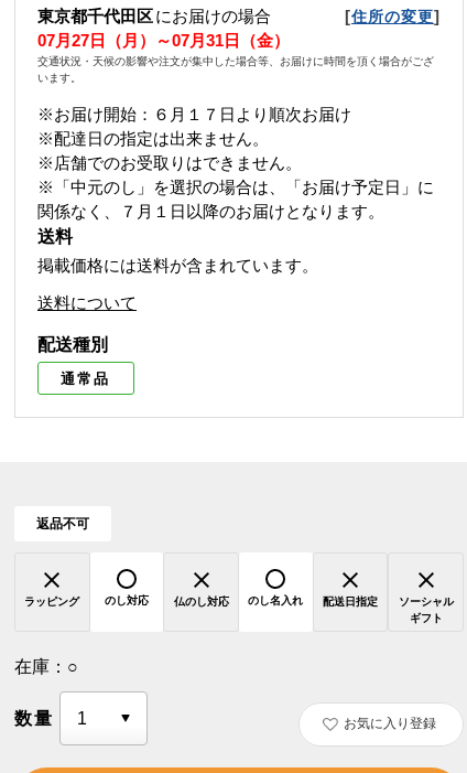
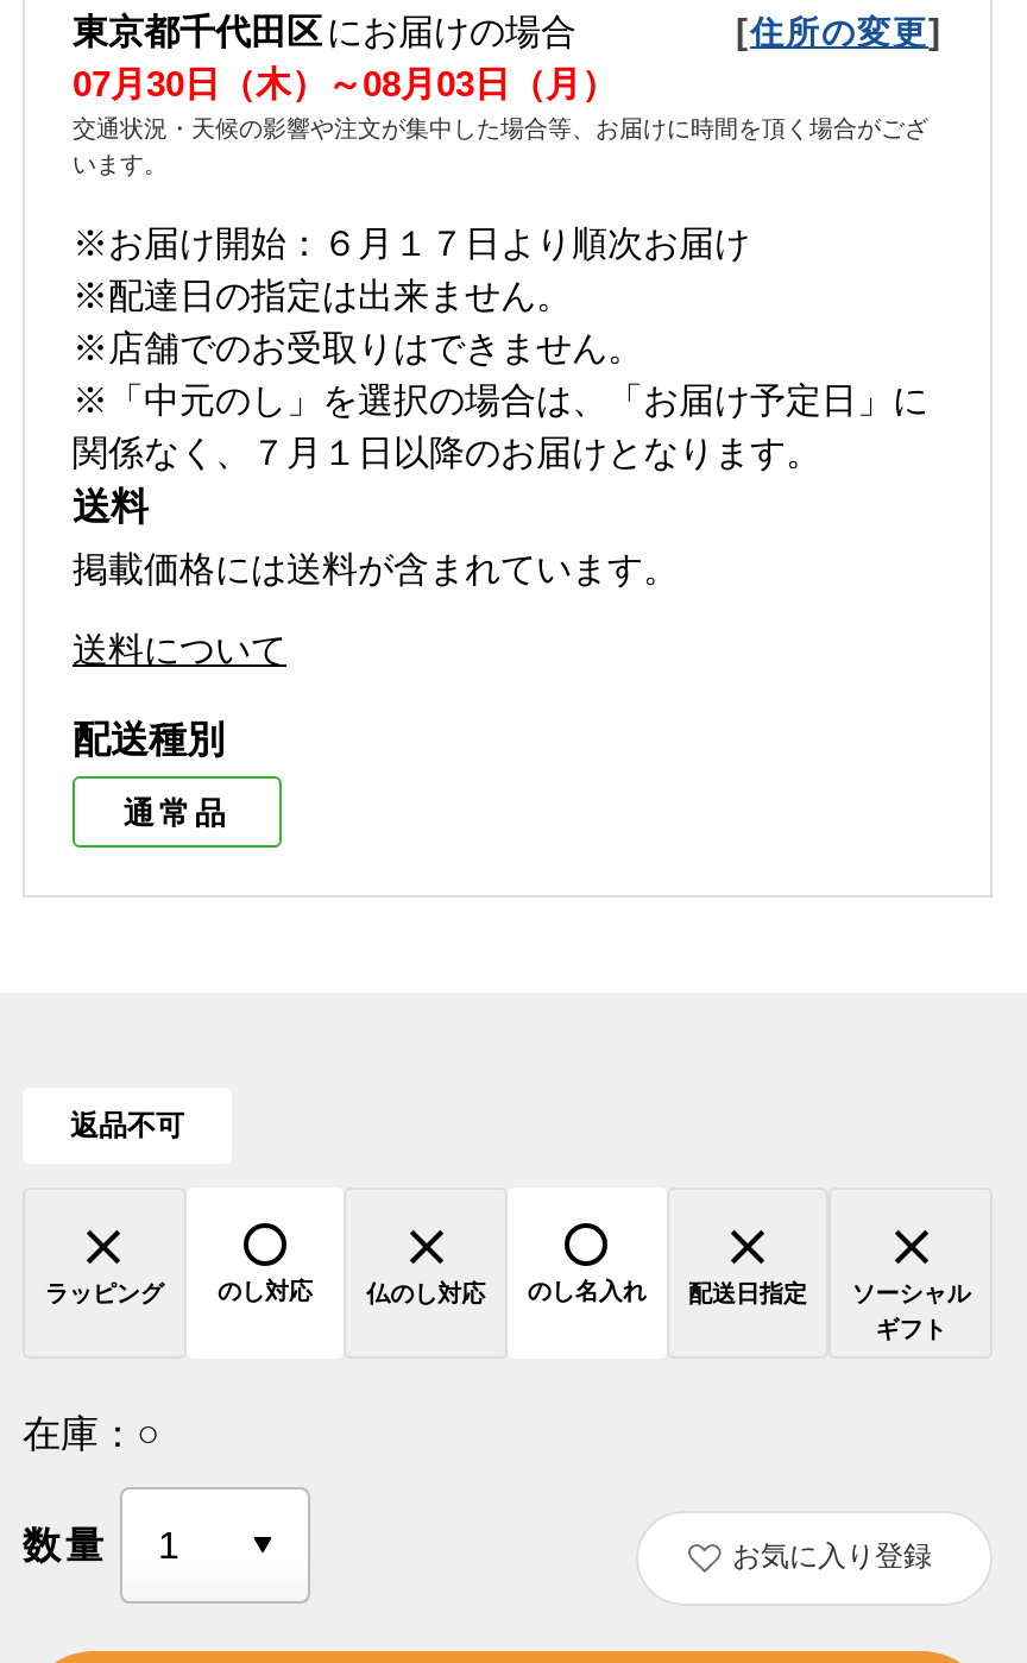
- 07月27日（月）～07月31日（金）
+ 07月30日（木）～08月03日（月）
